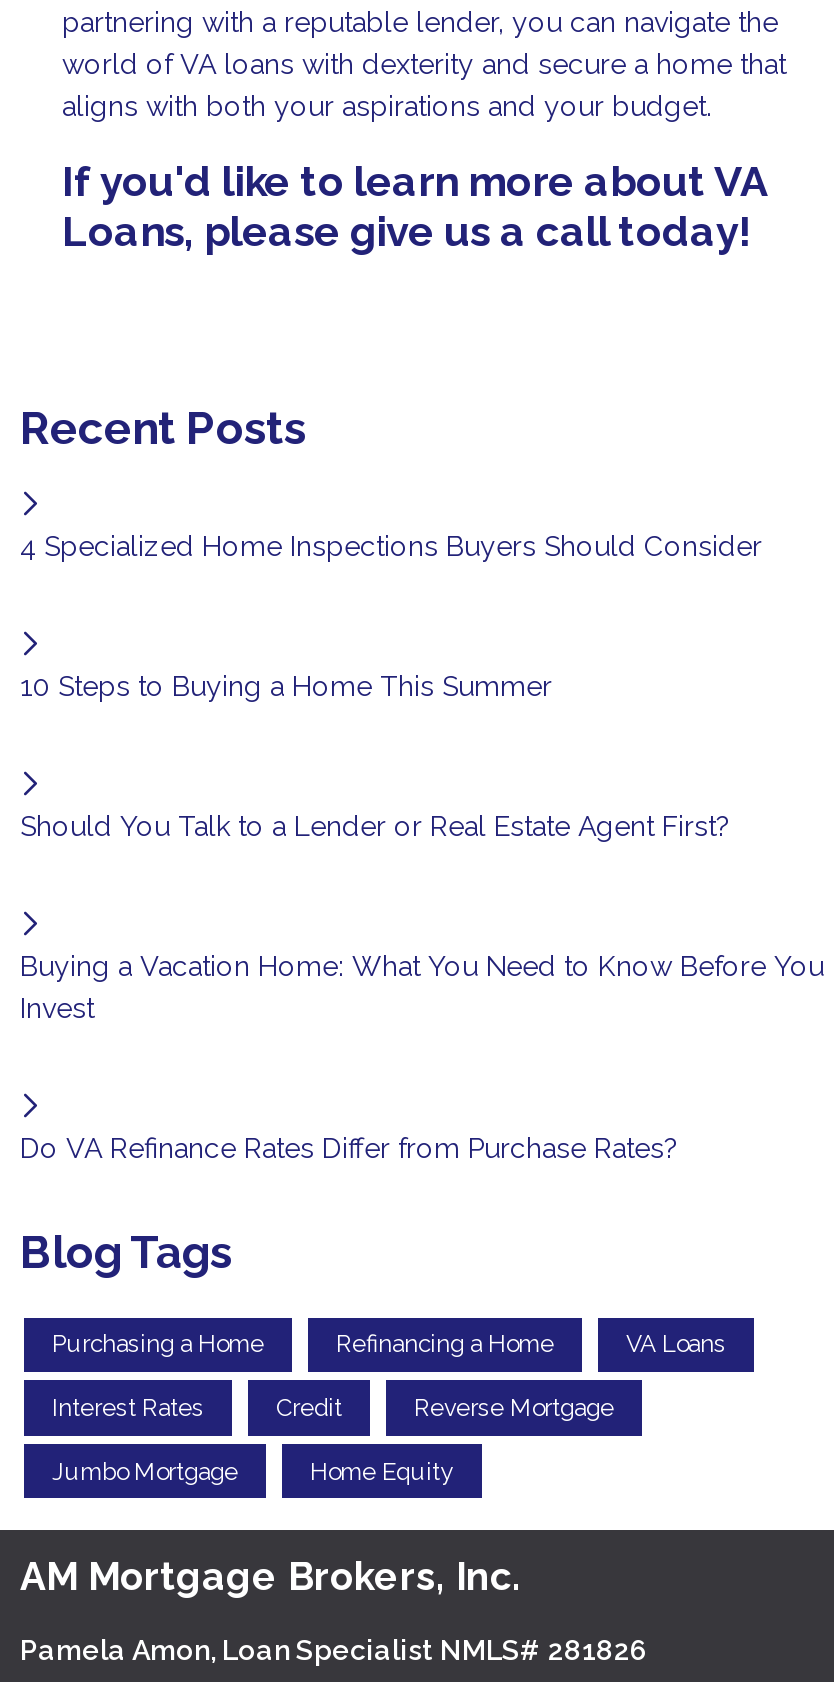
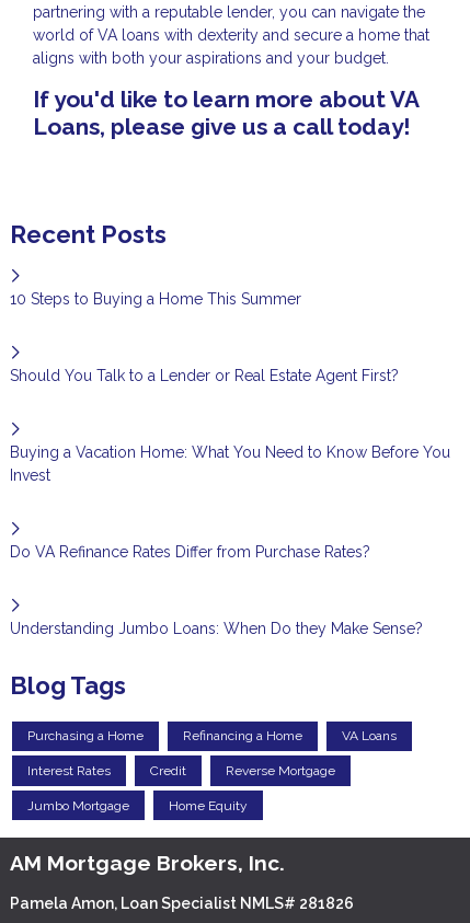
- 4 Specialized Home Inspections Buyers Should Consider

moved up: 10 Steps to Buying a Home This Summer | Should You Talk to a Lender or Real Estate Agent First? | Buying a Vacation Home: What You Need to Know Before You | Invest | Do VA Refinance Rates Differ from Purchase Rates?

+ Understanding Jumbo Loans: When Do they Make Sense?
